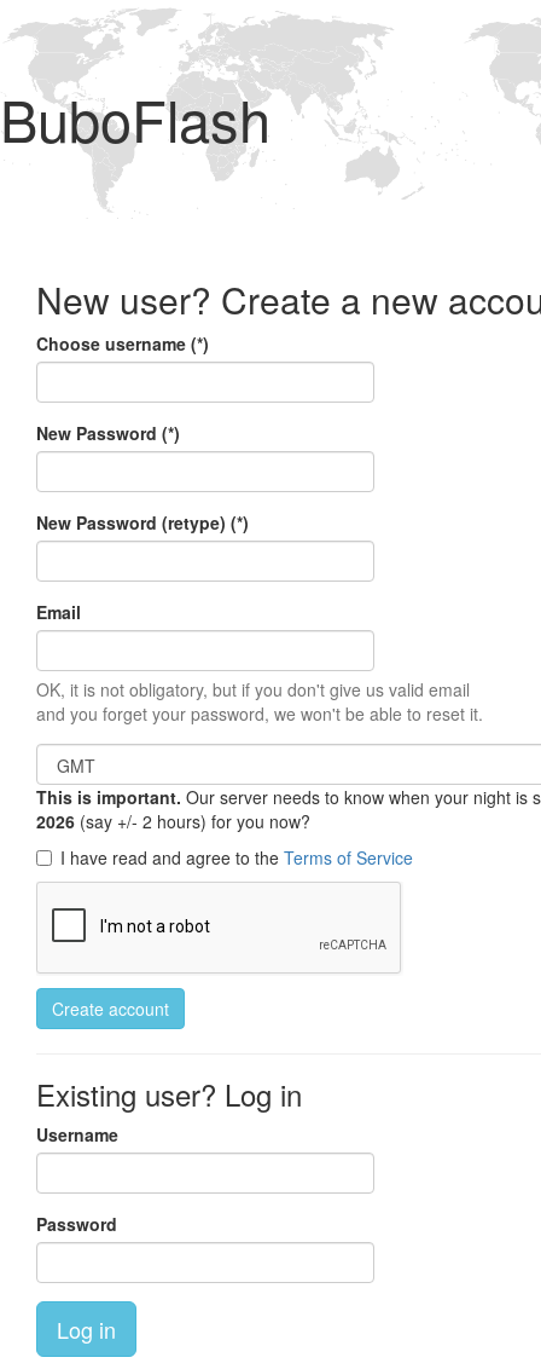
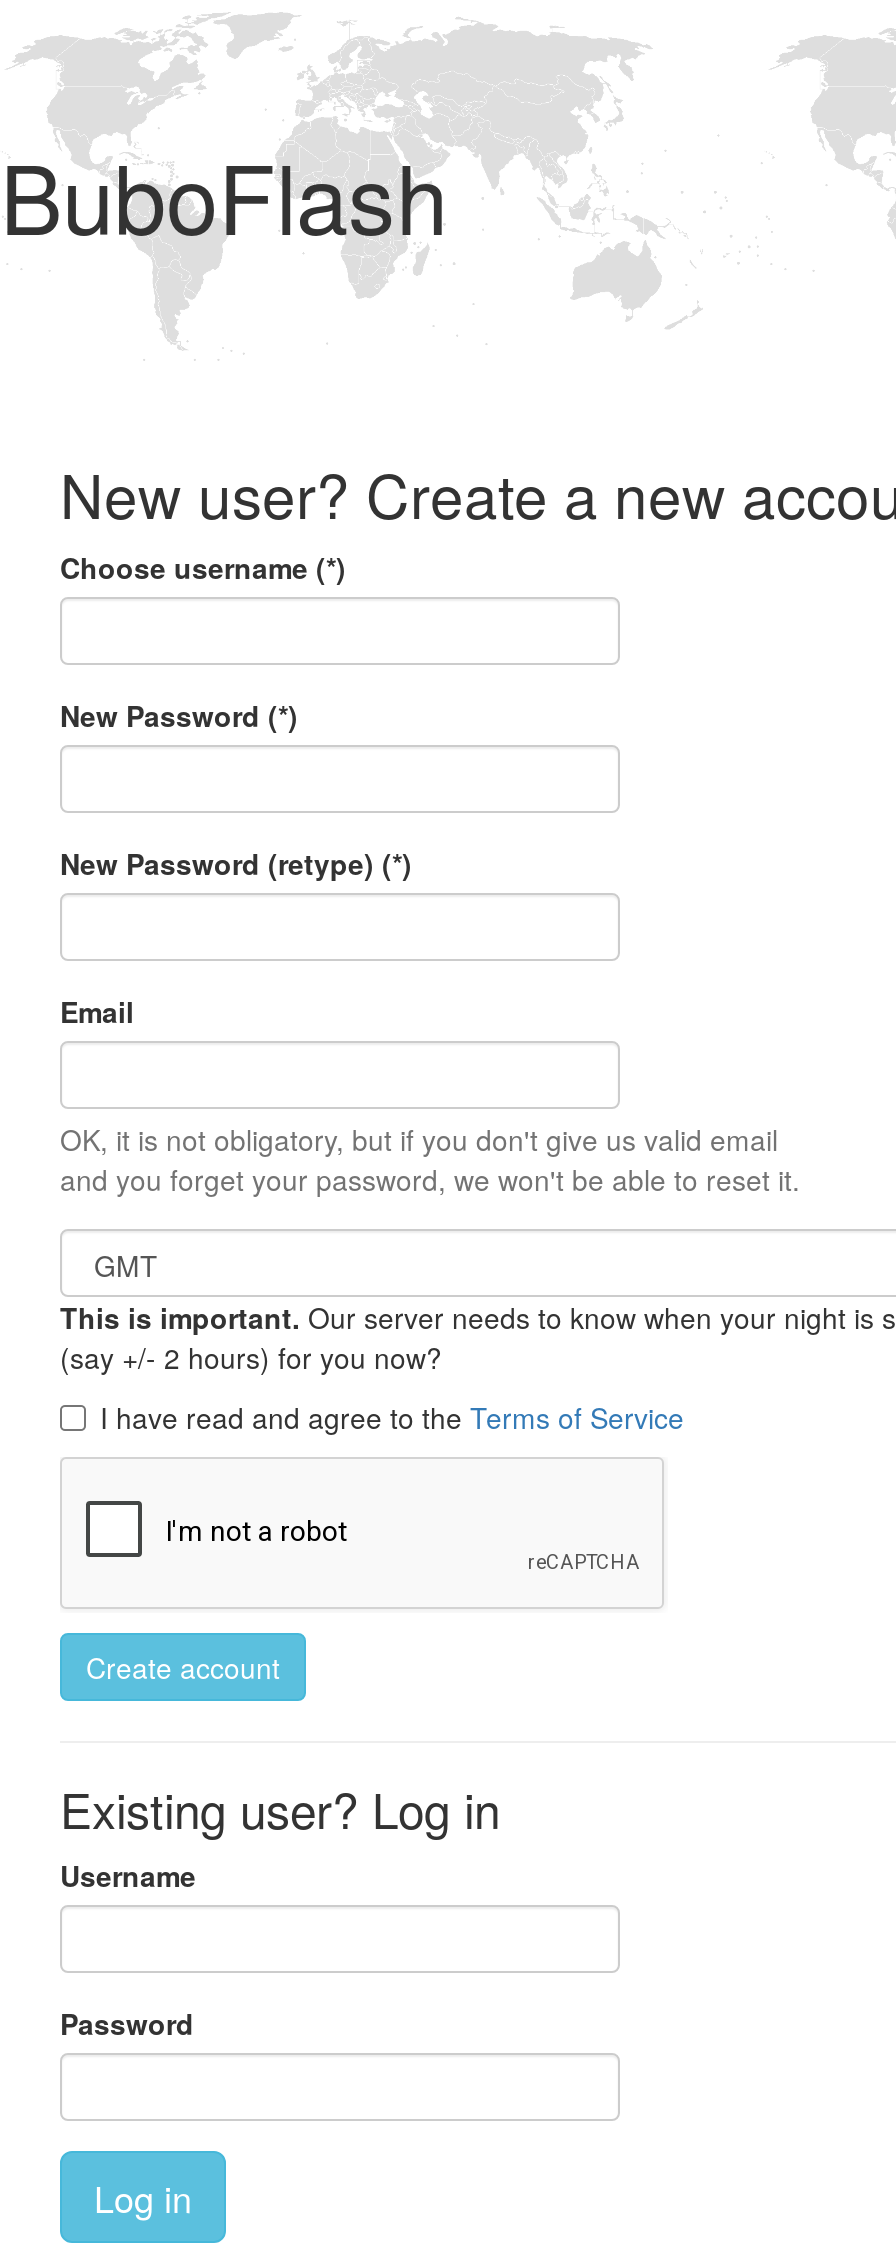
- 2026 (say +/- 2 hours) for you now?
+ (say +/- 2 hours) for you now?
